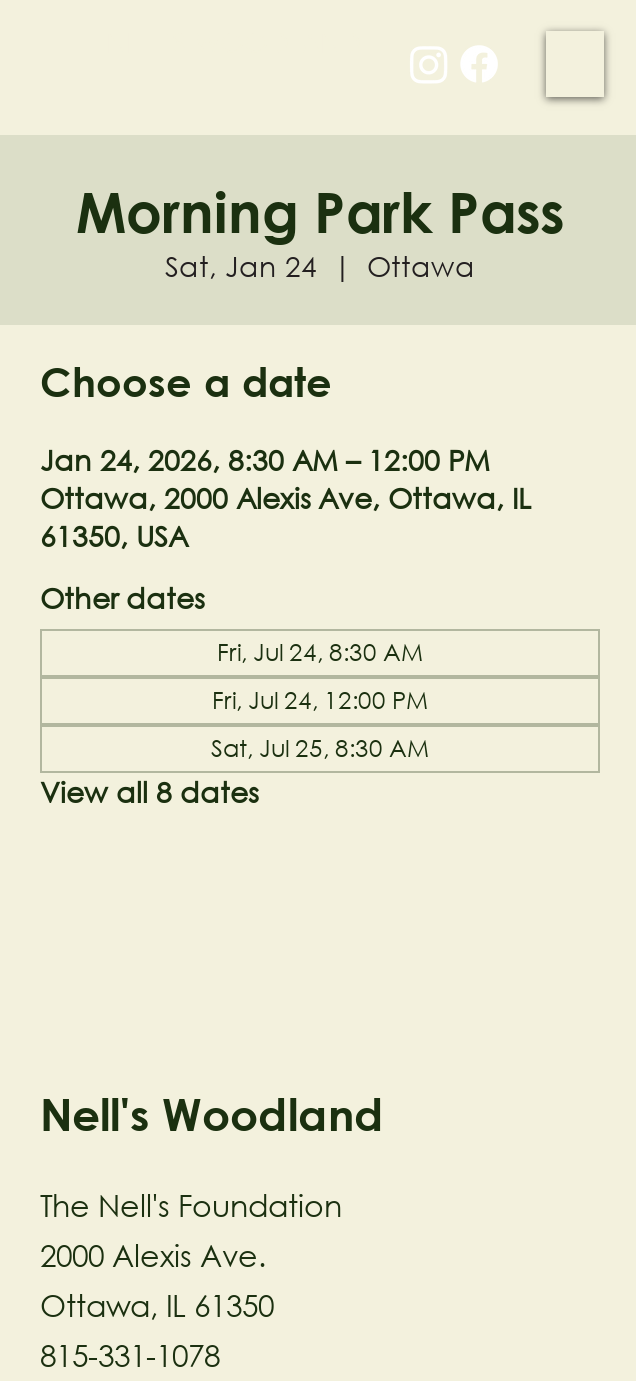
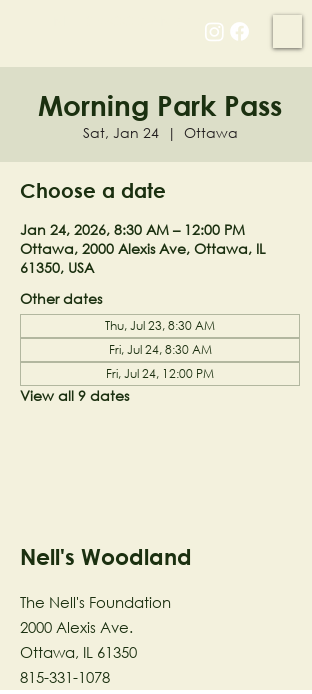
+ Thu, Jul 23, 8:30 AM

moved down: Fri, Jul 24, 8:30 AM | Fri, Jul 24, 12:00 PM

- Sat, Jul 25, 8:30 AM
- View all 8 dates
+ View all 9 dates
